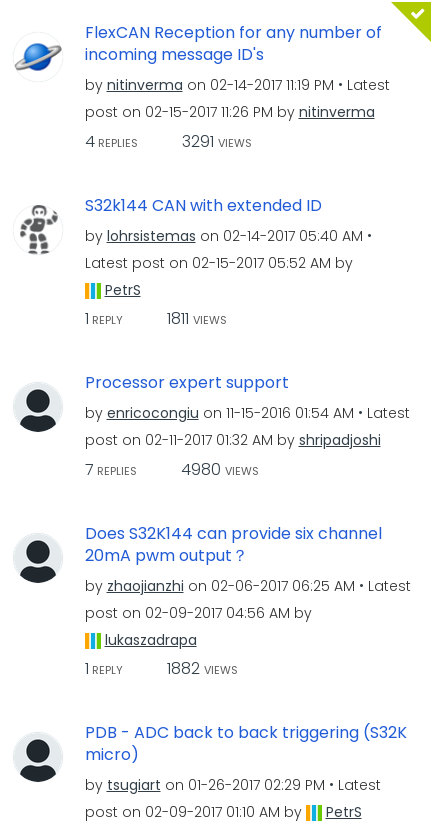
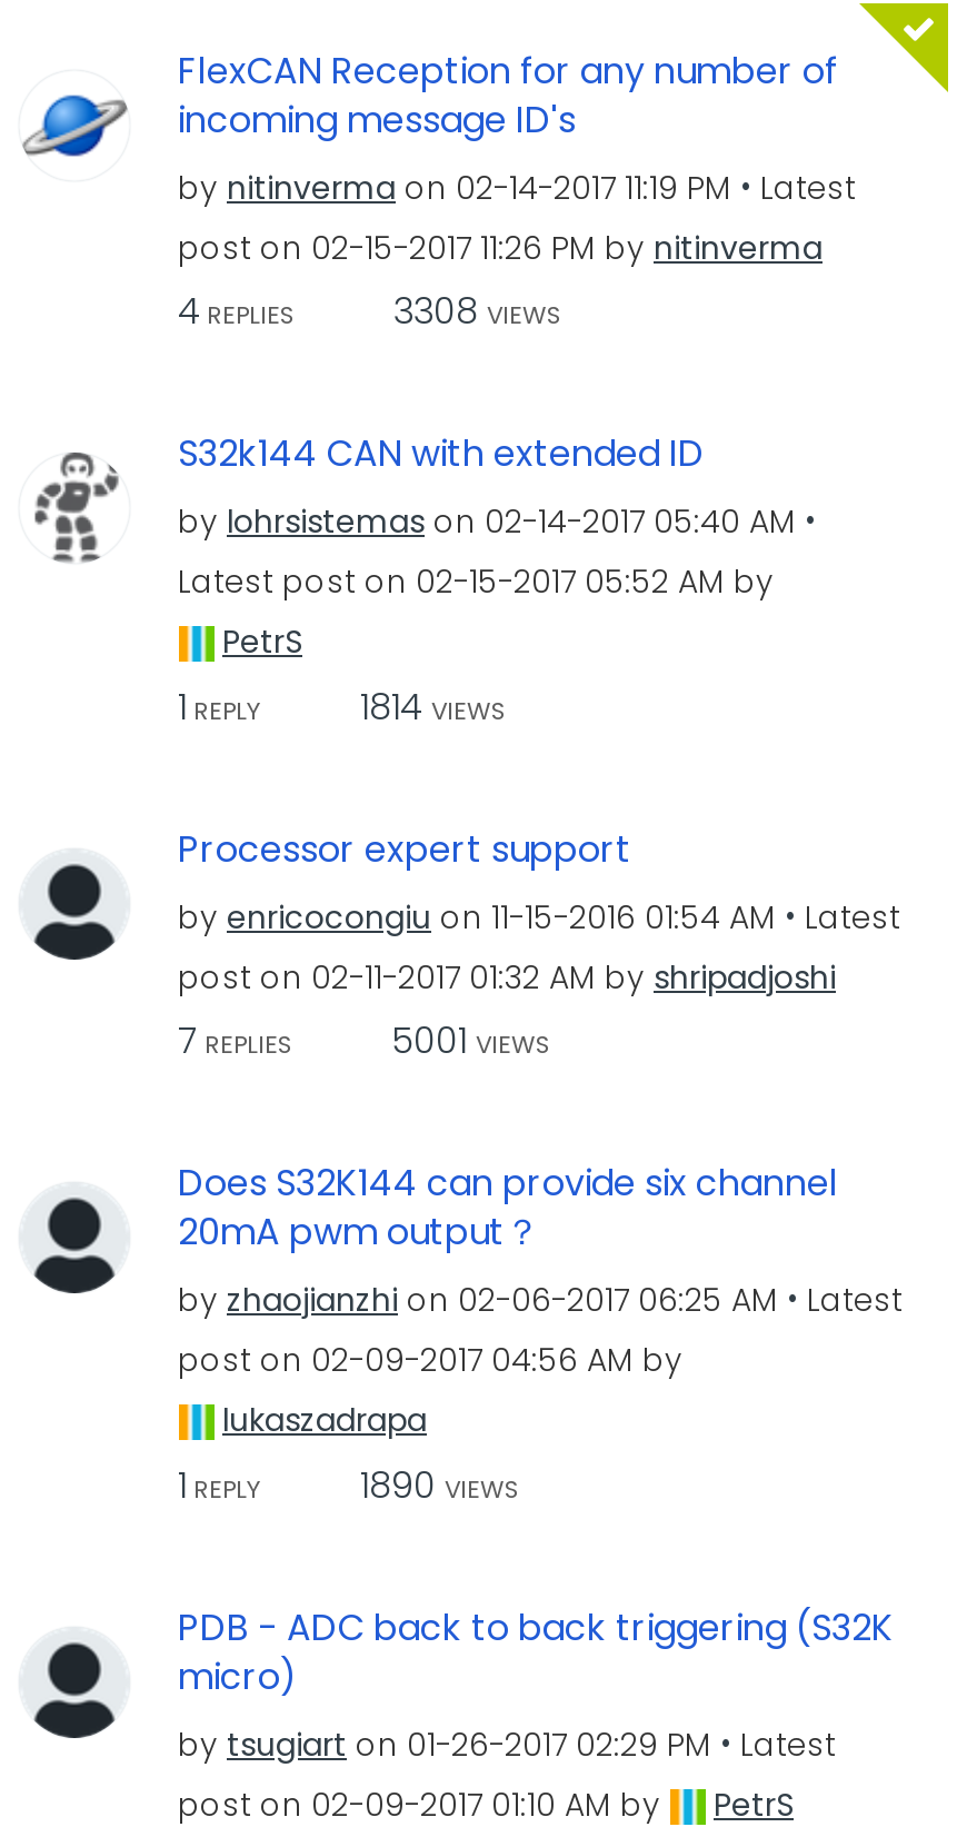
- 4 REPLIES 3291 VIEWS
+ 4 REPLIES 3308 VIEWS

- 1 REPLY 1811 VIEWS
+ 1 REPLY 1814 VIEWS

- 7 REPLIES 4980 VIEWS
+ 7 REPLIES 5001 VIEWS

- 1 REPLY 1882 VIEWS
+ 1 REPLY 1890 VIEWS
